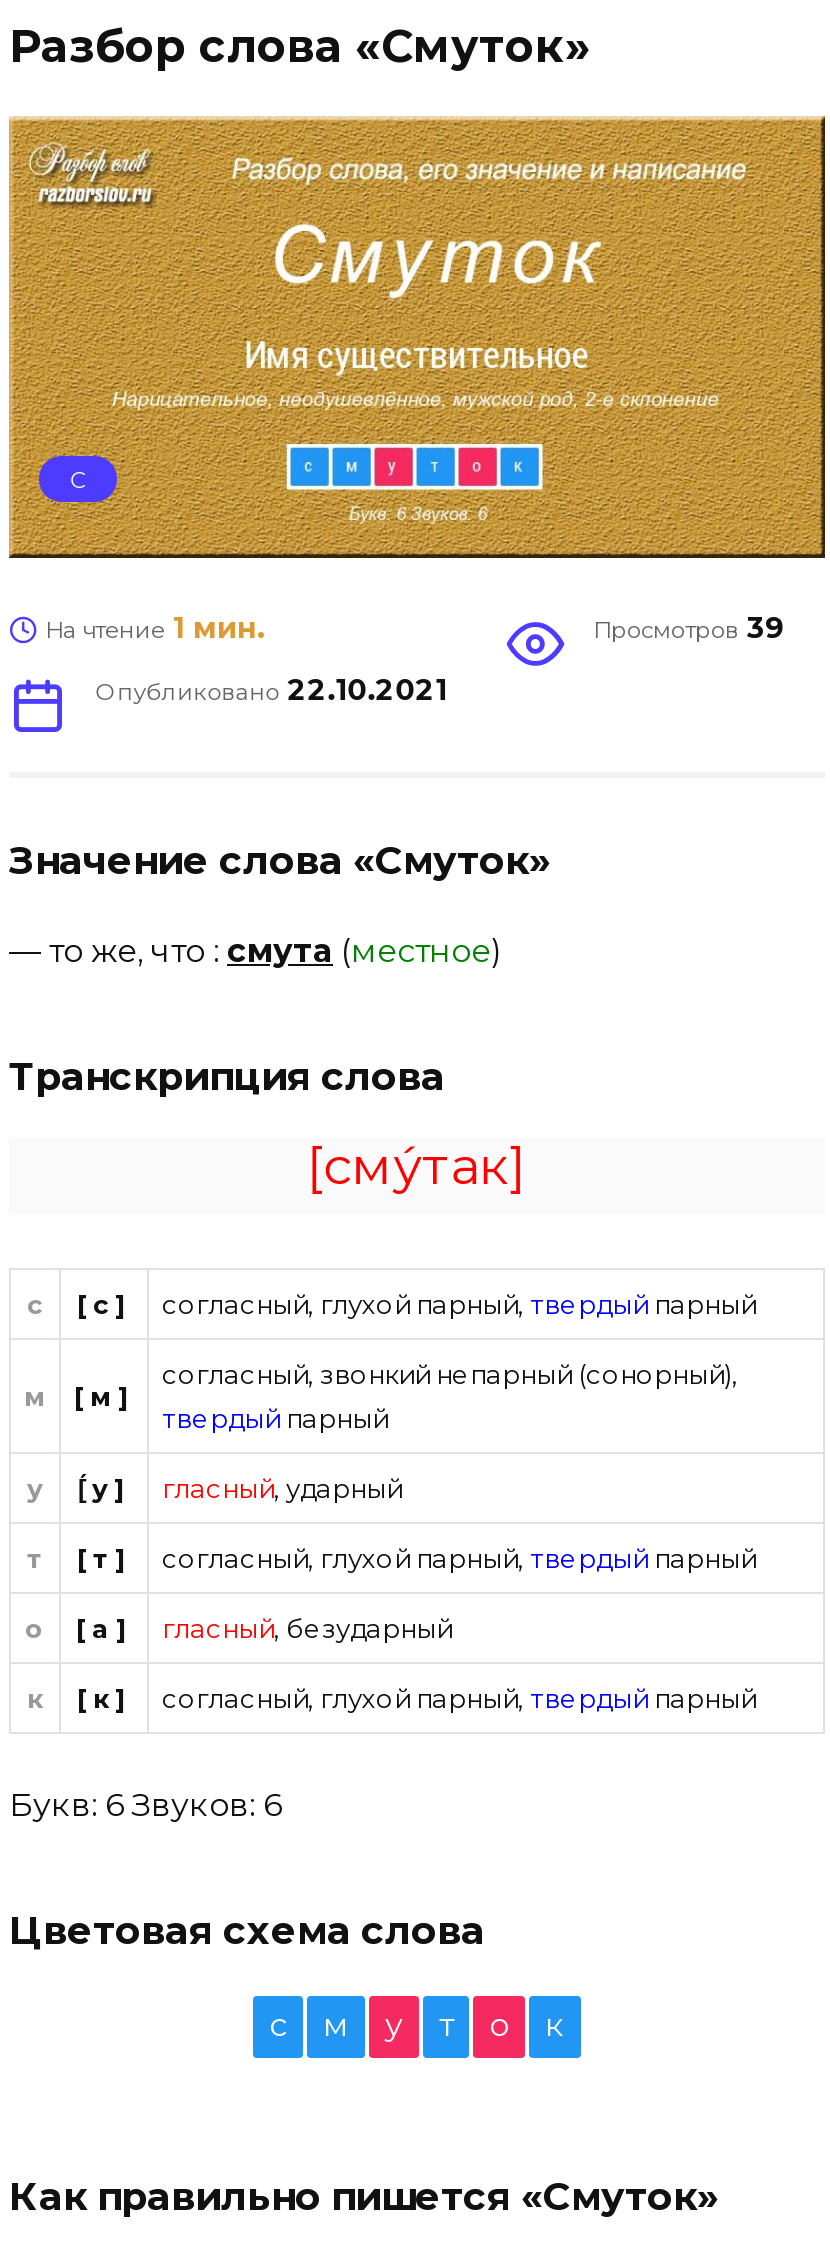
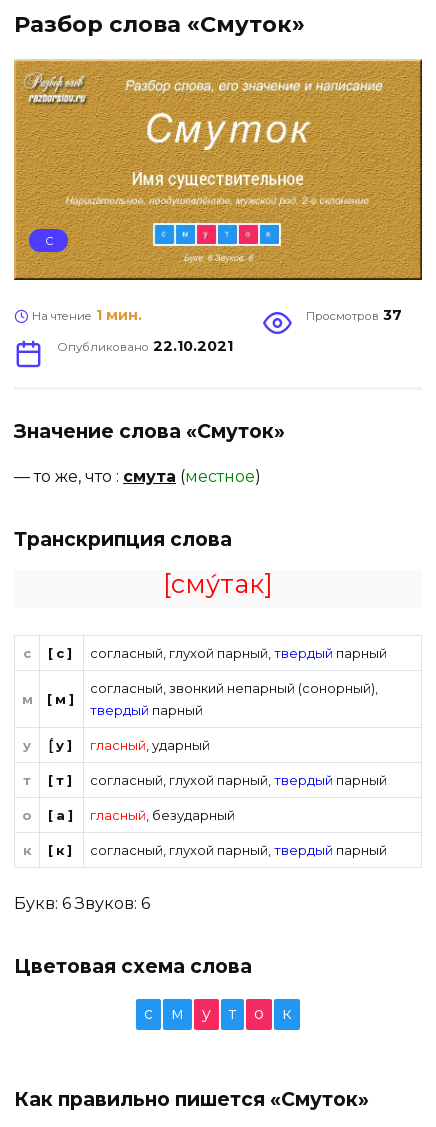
- Просмотров 39
+ Просмотров 37
